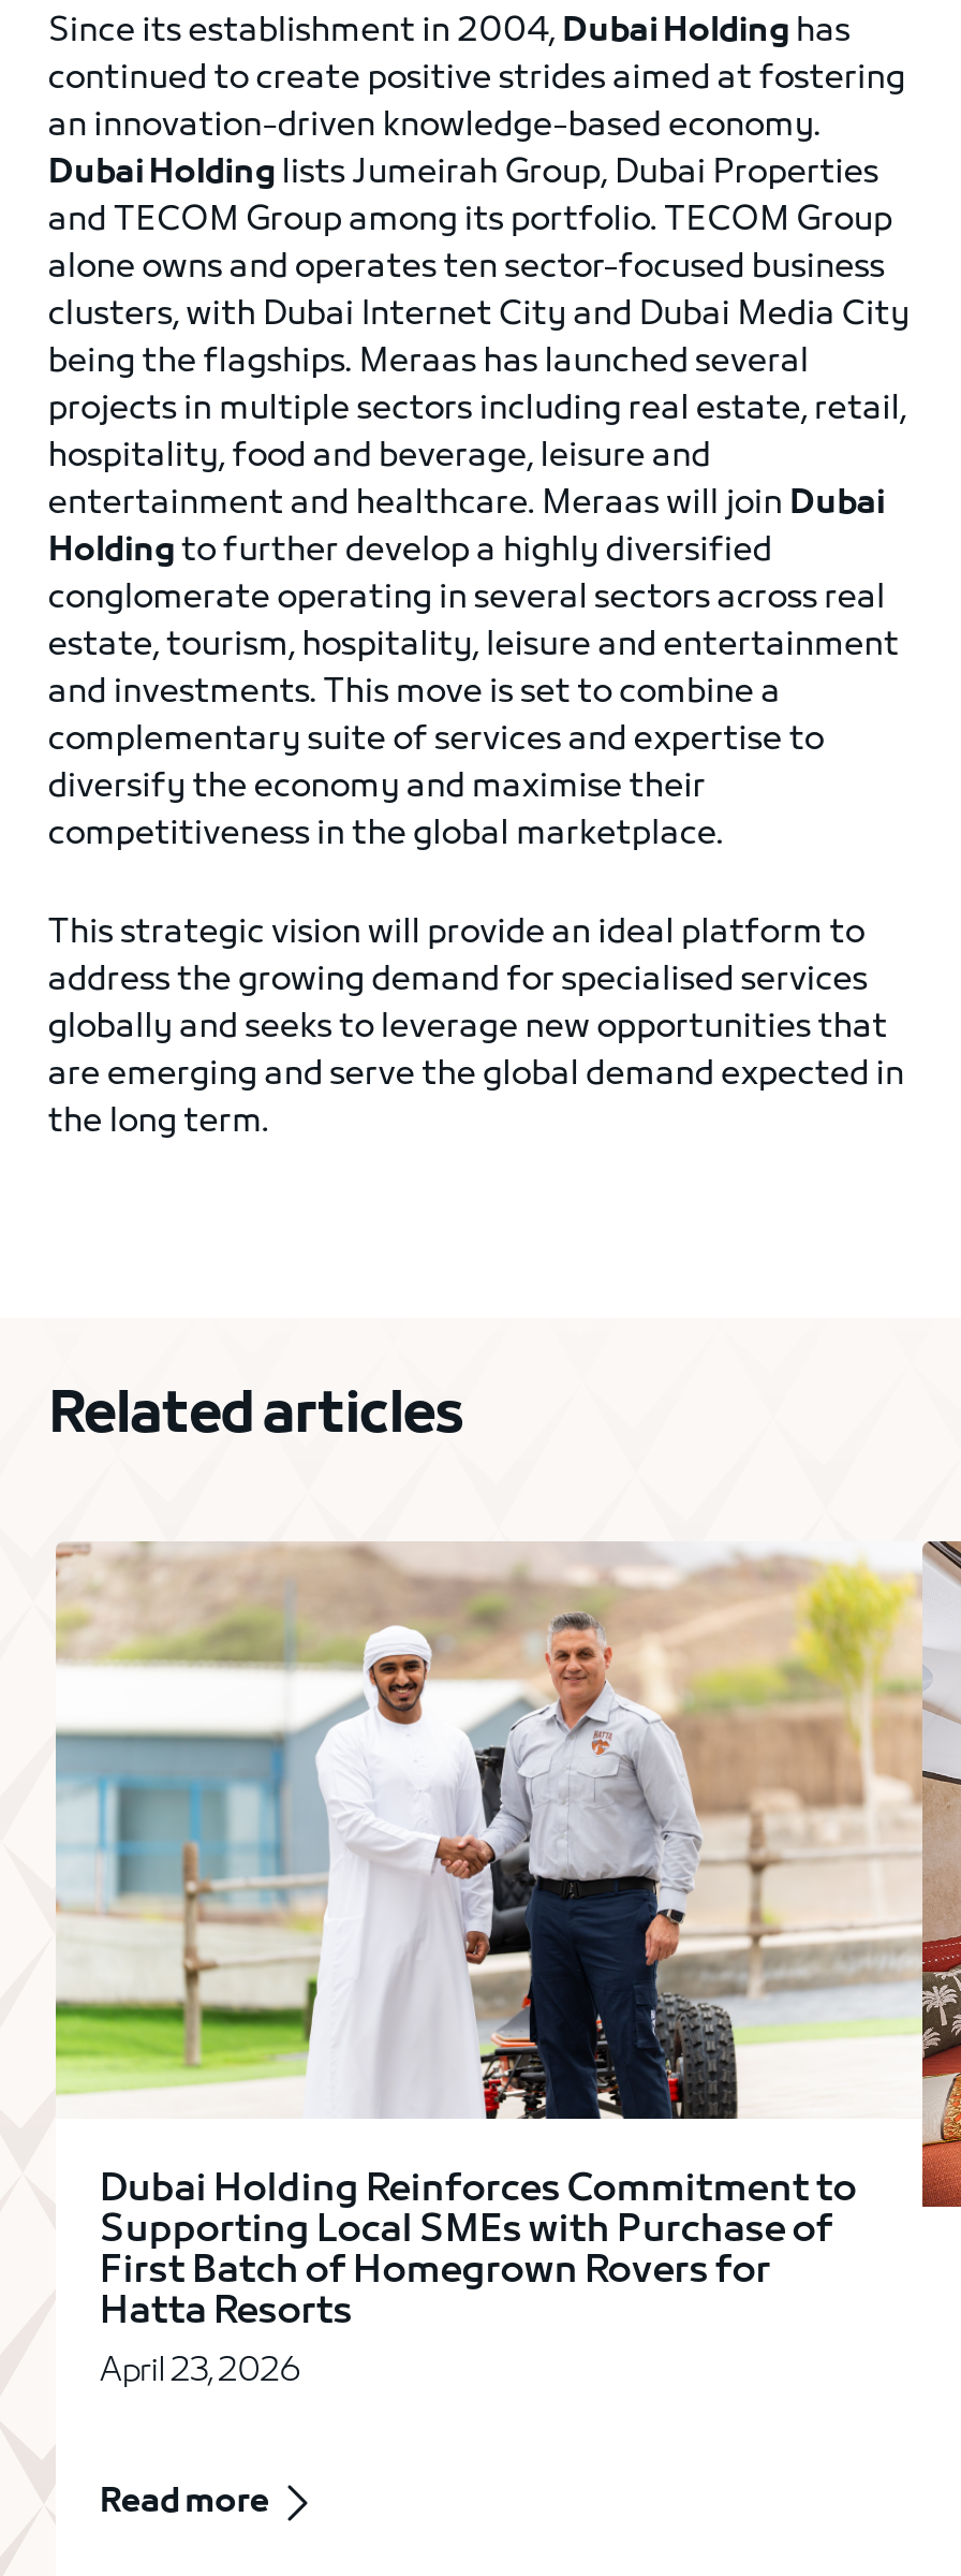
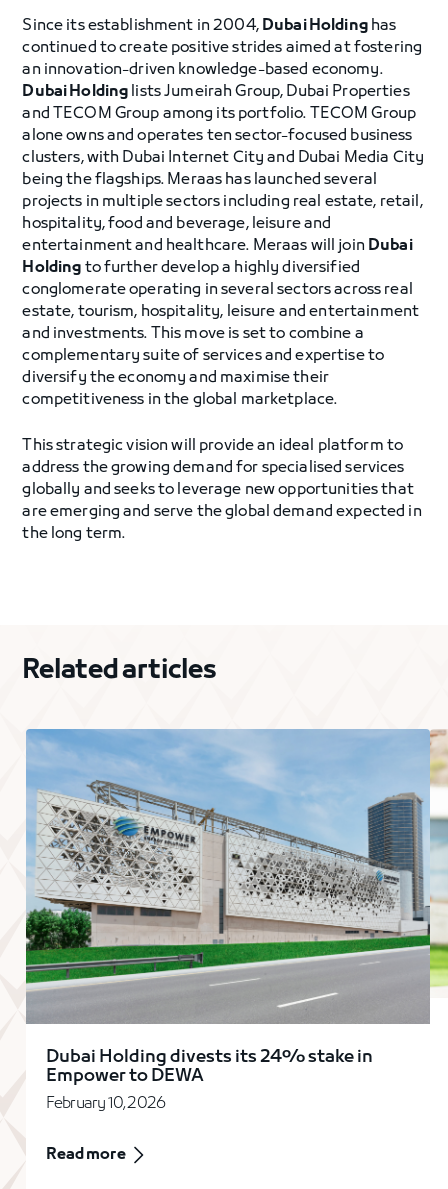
- [image]
- Dubai Holding Reinforces Commitment to
- Supporting Local SMEs with Purchase of
- First Batch of Homegrown Rovers for
- Hatta Resorts
- April 23, 2026
+ [image]
+ Dubai Holding divests its 24% stake in
+ Empower to DEWA
+ February 10, 2026
